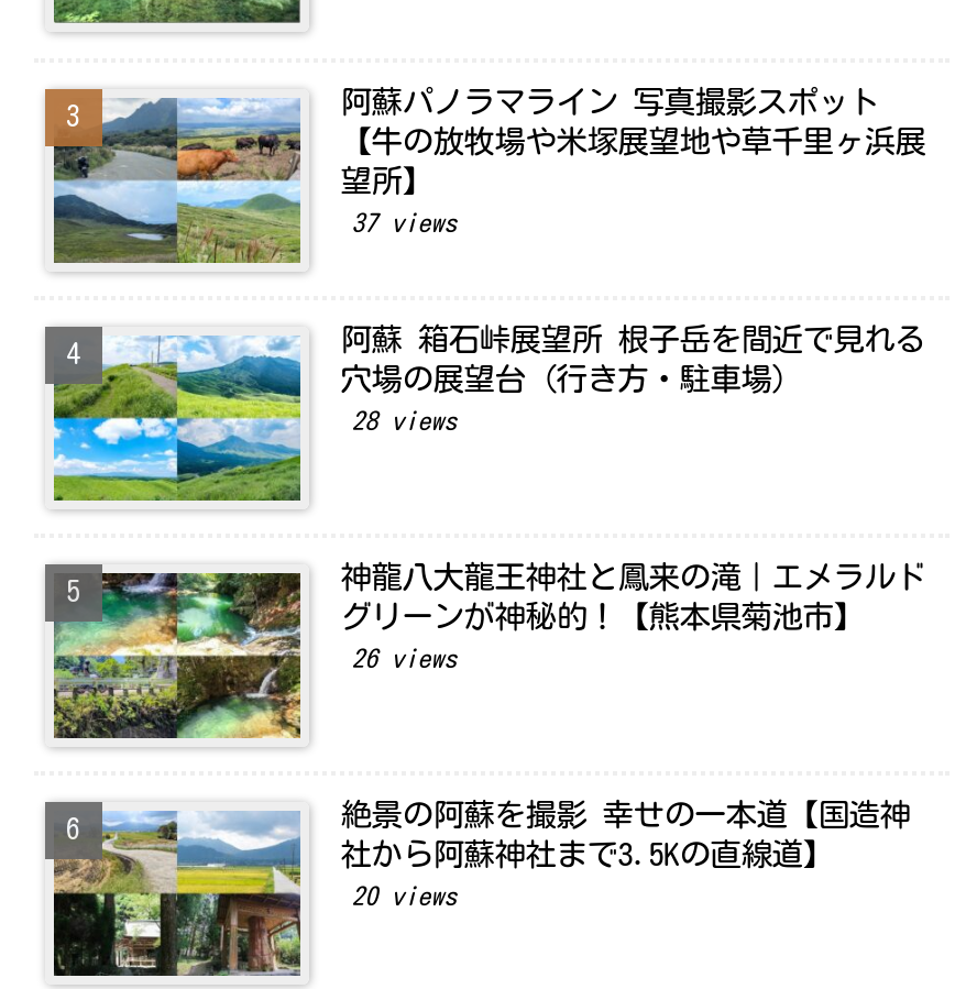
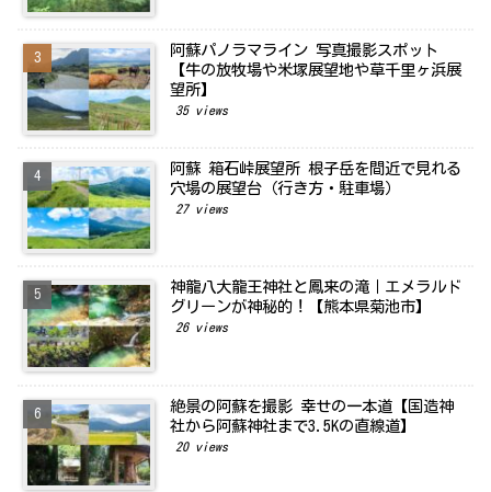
- 37 views
+ 35 views

- 28 views
+ 27 views
